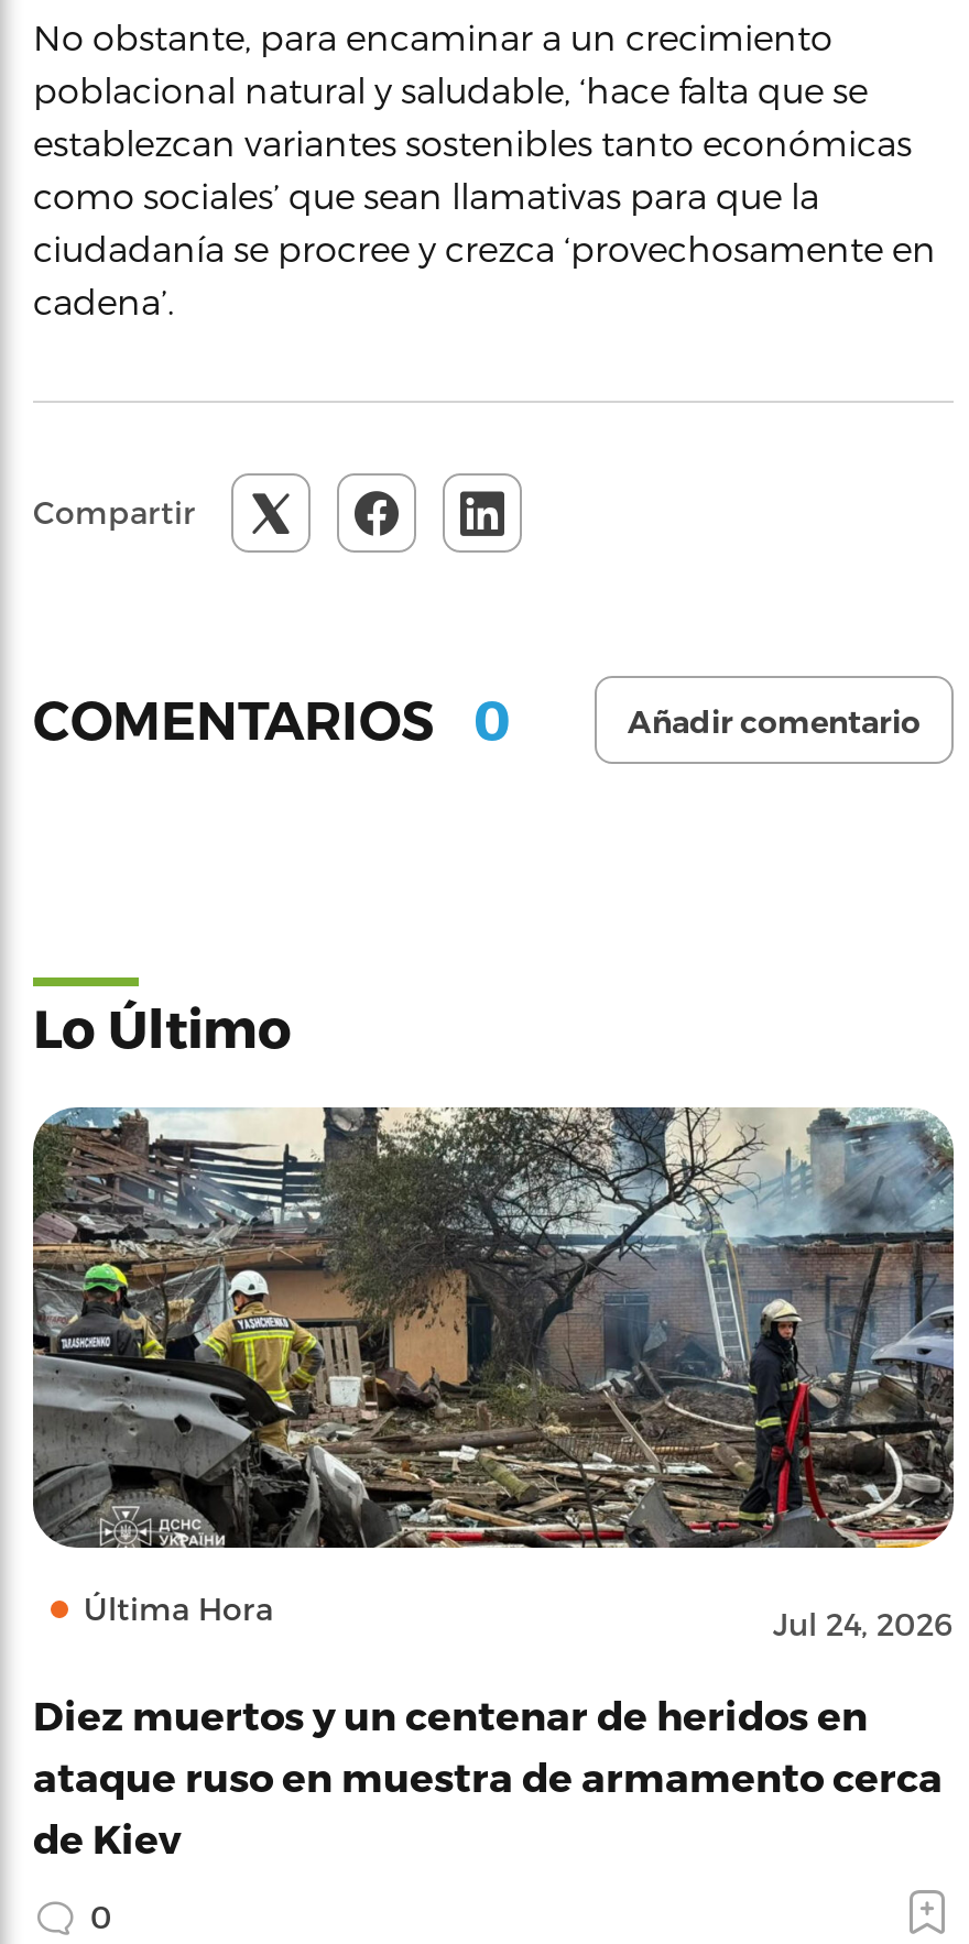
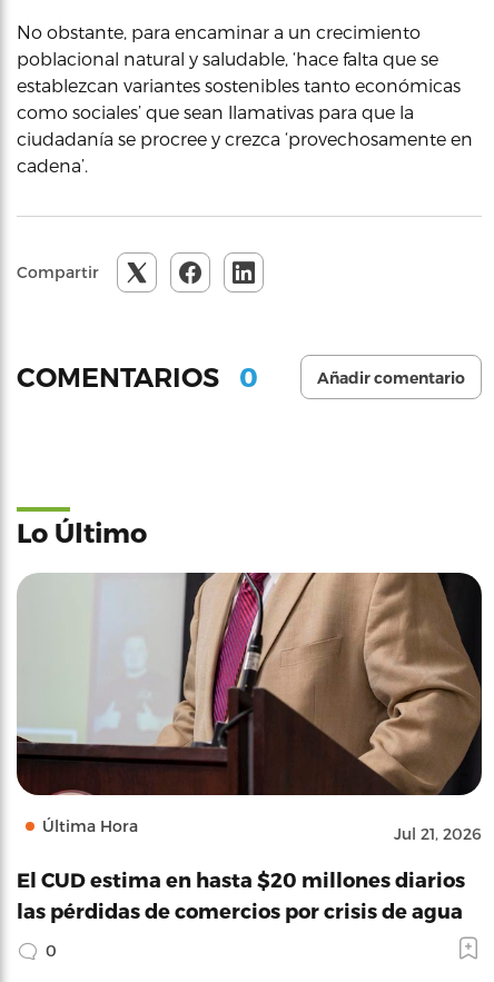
- [image]
- Jul 24, 2026
+ [image]
+ Jul 21, 2026

- Diez muertos y un centenar de heridos en
- ataque ruso en muestra de armamento cerca
- de Kiev
+ El CUD estima en hasta $20 millones diarios
+ las pérdidas de comercios por crisis de agua
